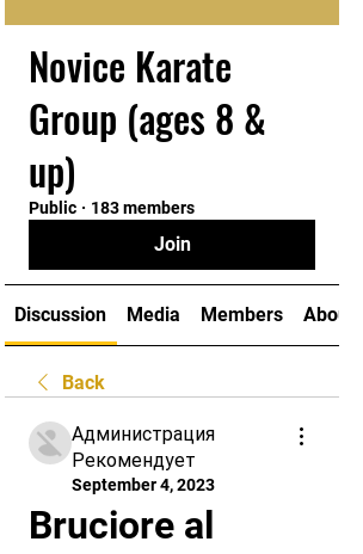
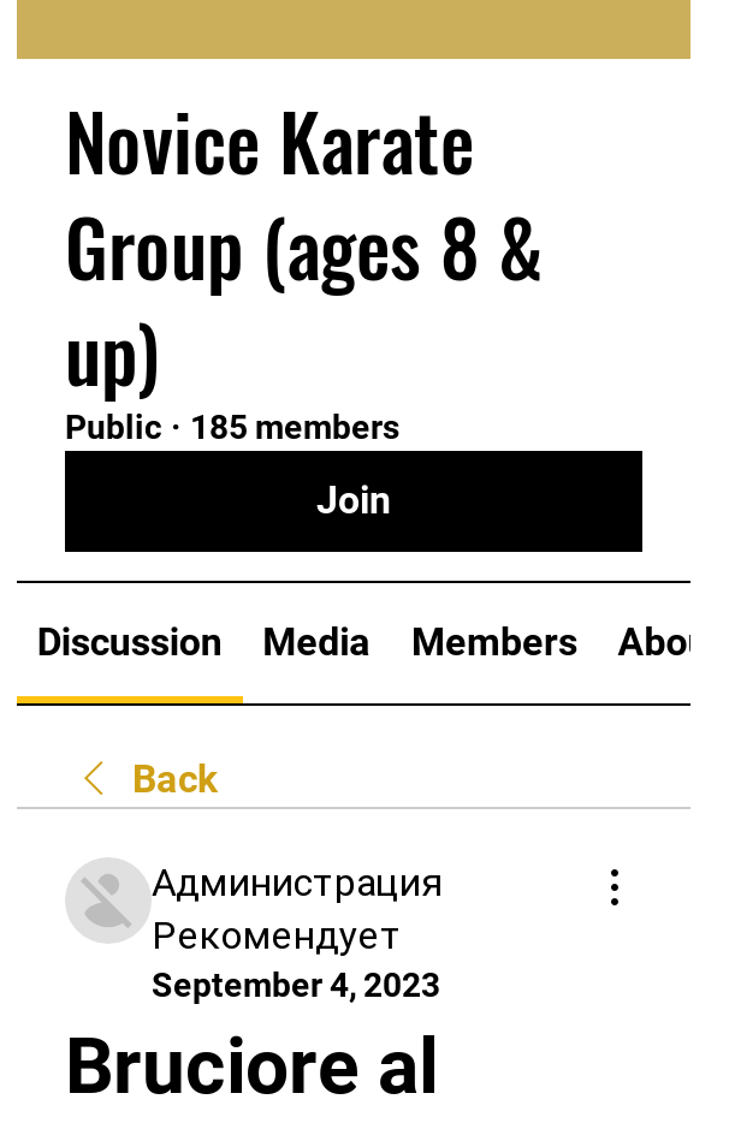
- Public · 183 members
+ Public · 185 members
